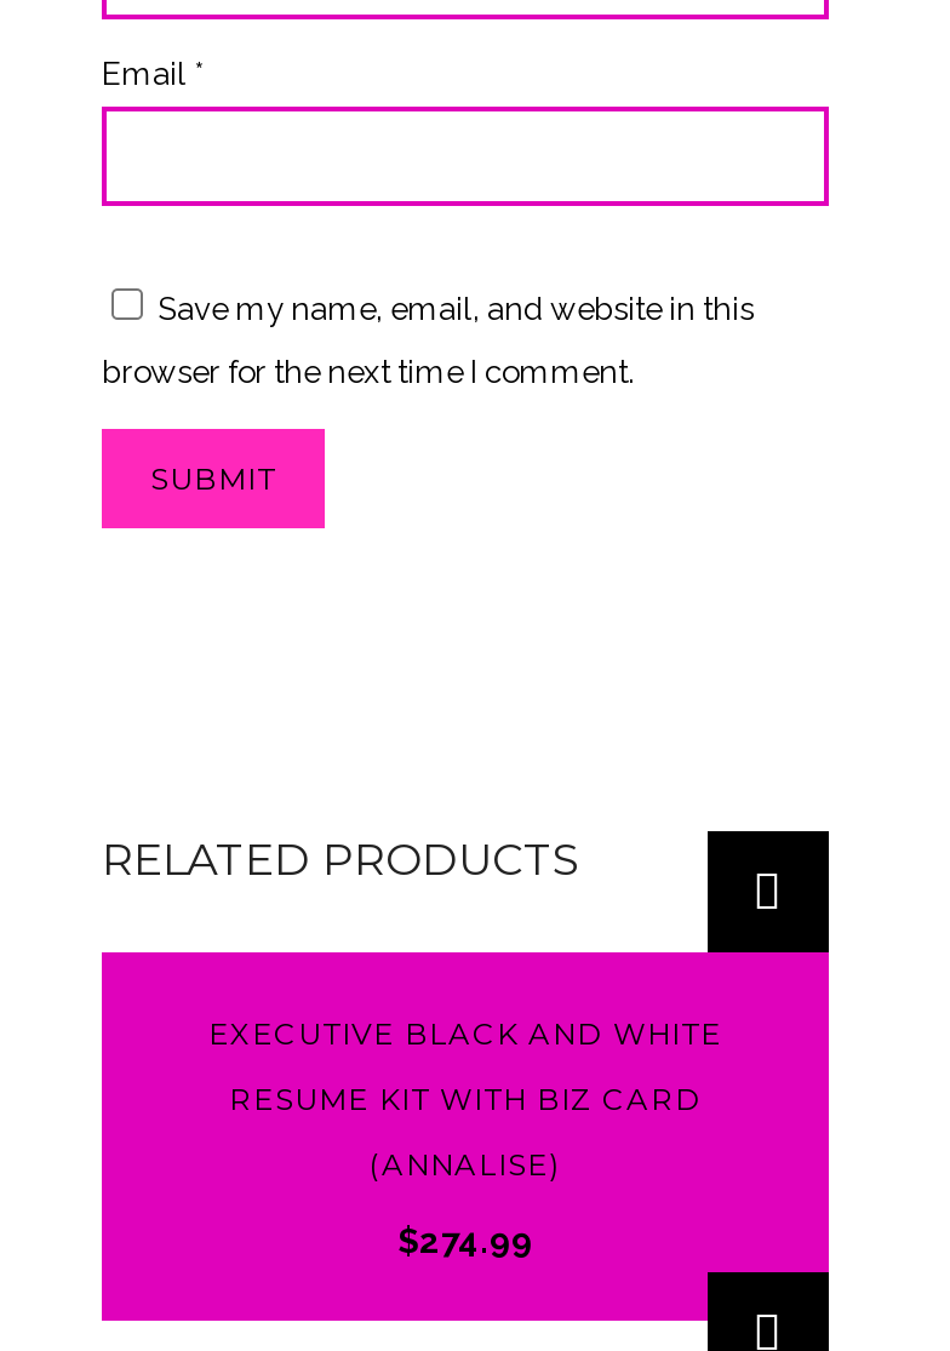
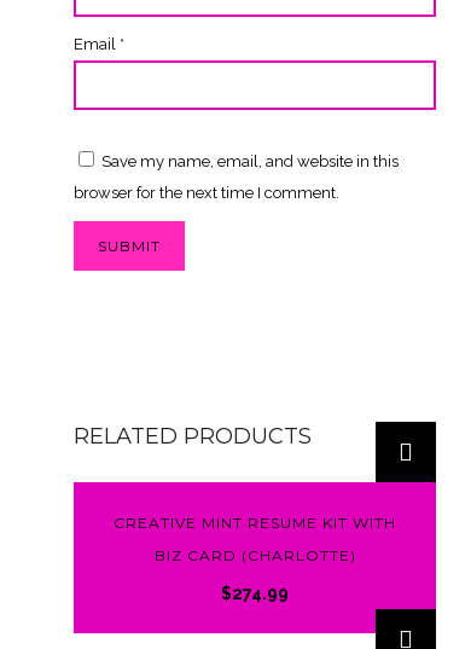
- EXECUTIVE BLACK AND WHITE
- RESUME KIT WITH BIZ CARD
- (ANNALISE)
+ CREATIVE MINT RESUME KIT WITH
+ BIZ CARD (CHARLOTTE)
